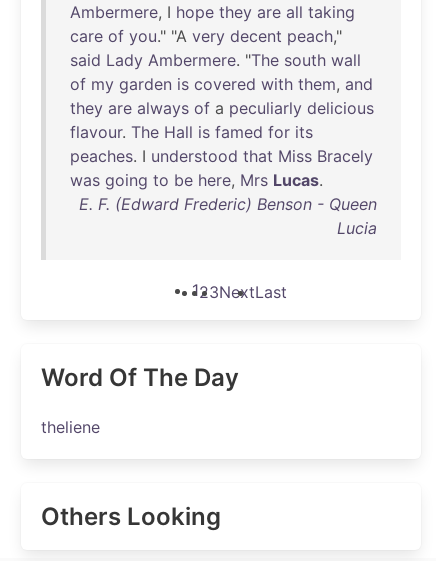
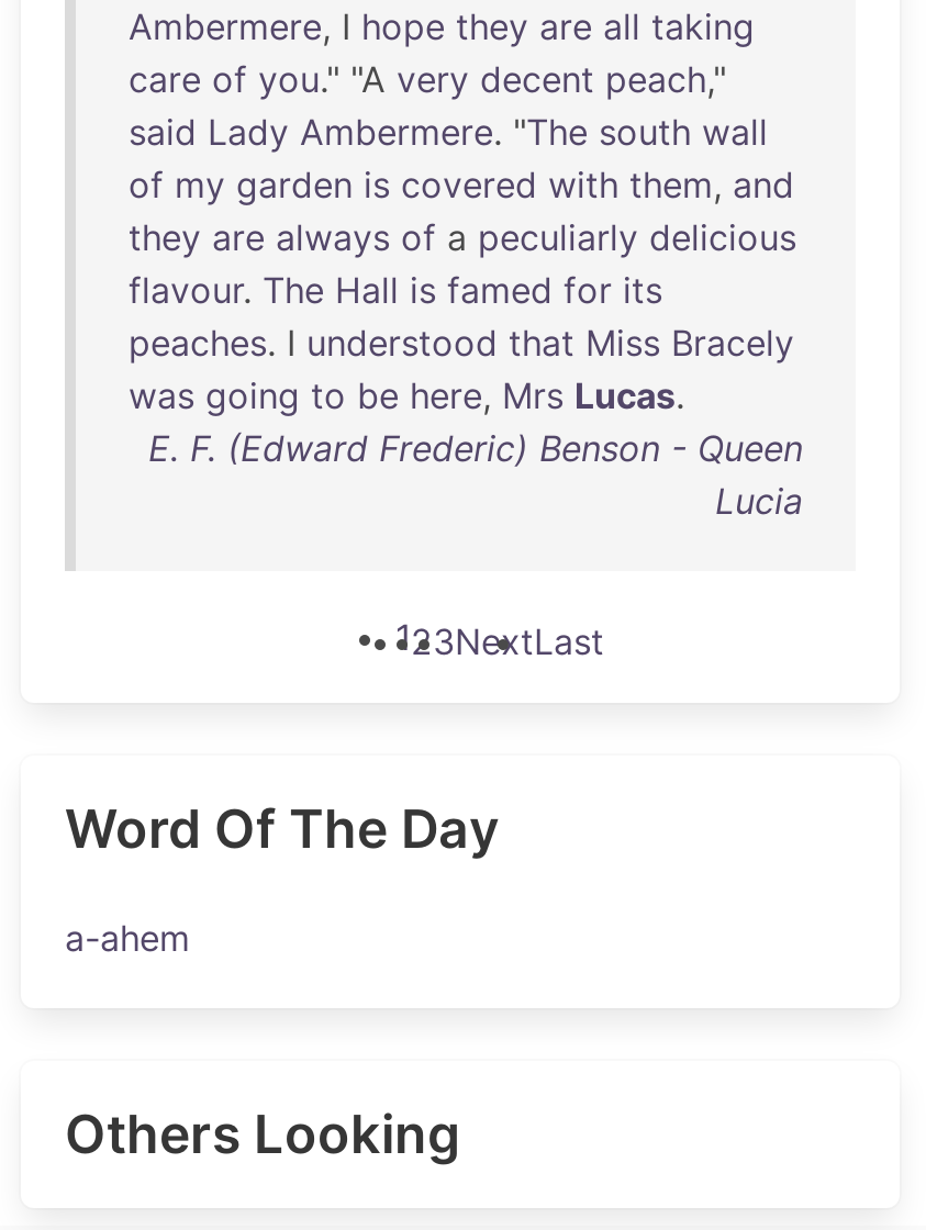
- theliene
+ a-ahem
